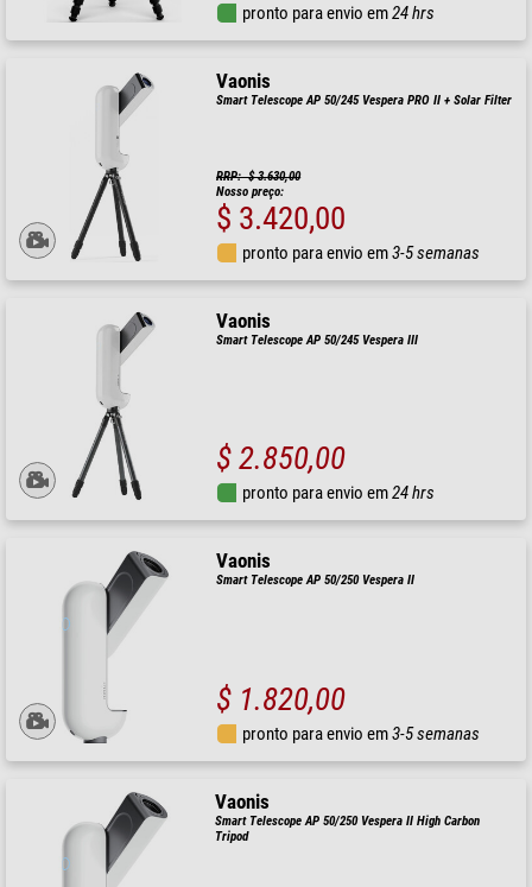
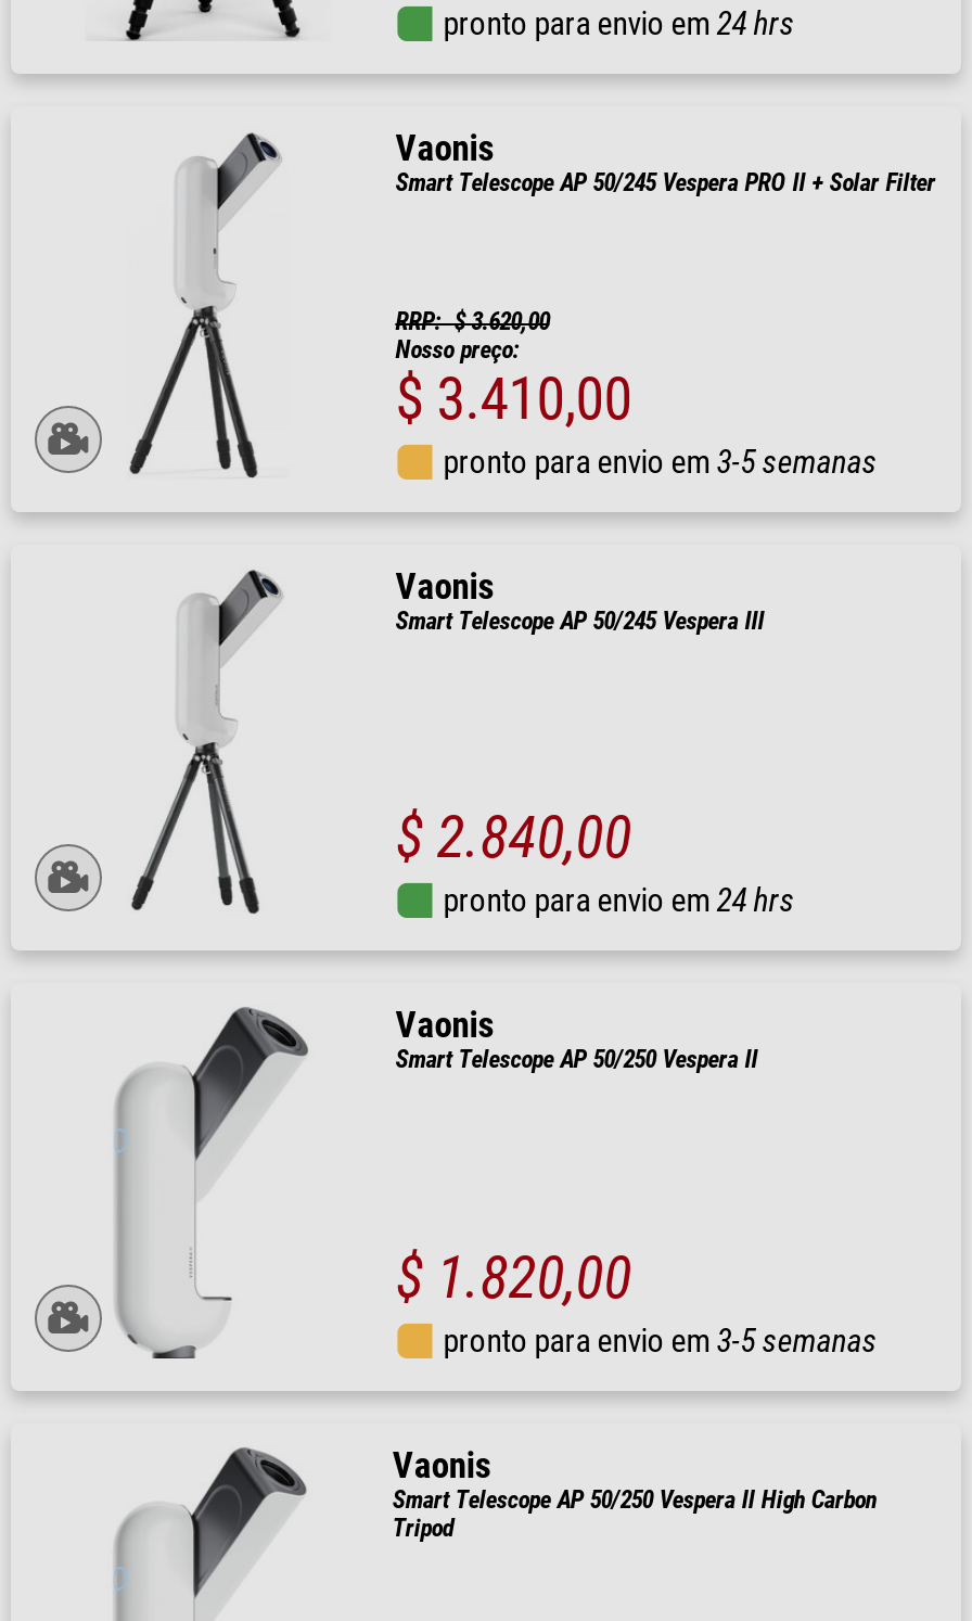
- RRP: $ 3.630,00
+ RRP: $ 3.620,00

- $ 3.420,00
+ $ 3.410,00

- $ 2.850,00
+ $ 2.840,00
